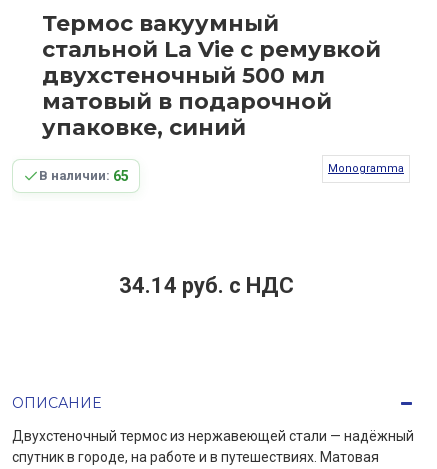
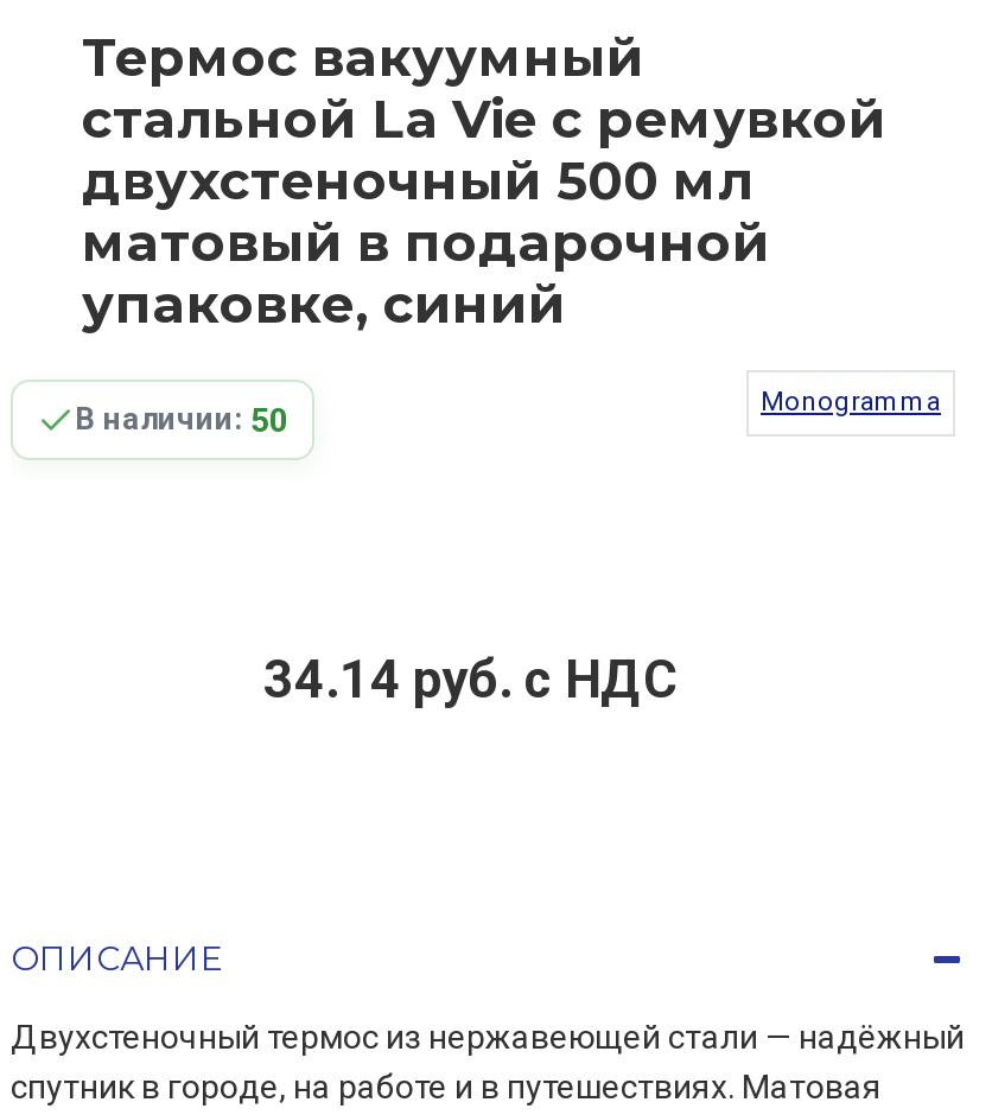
- В наличии: 65
+ В наличии: 50
